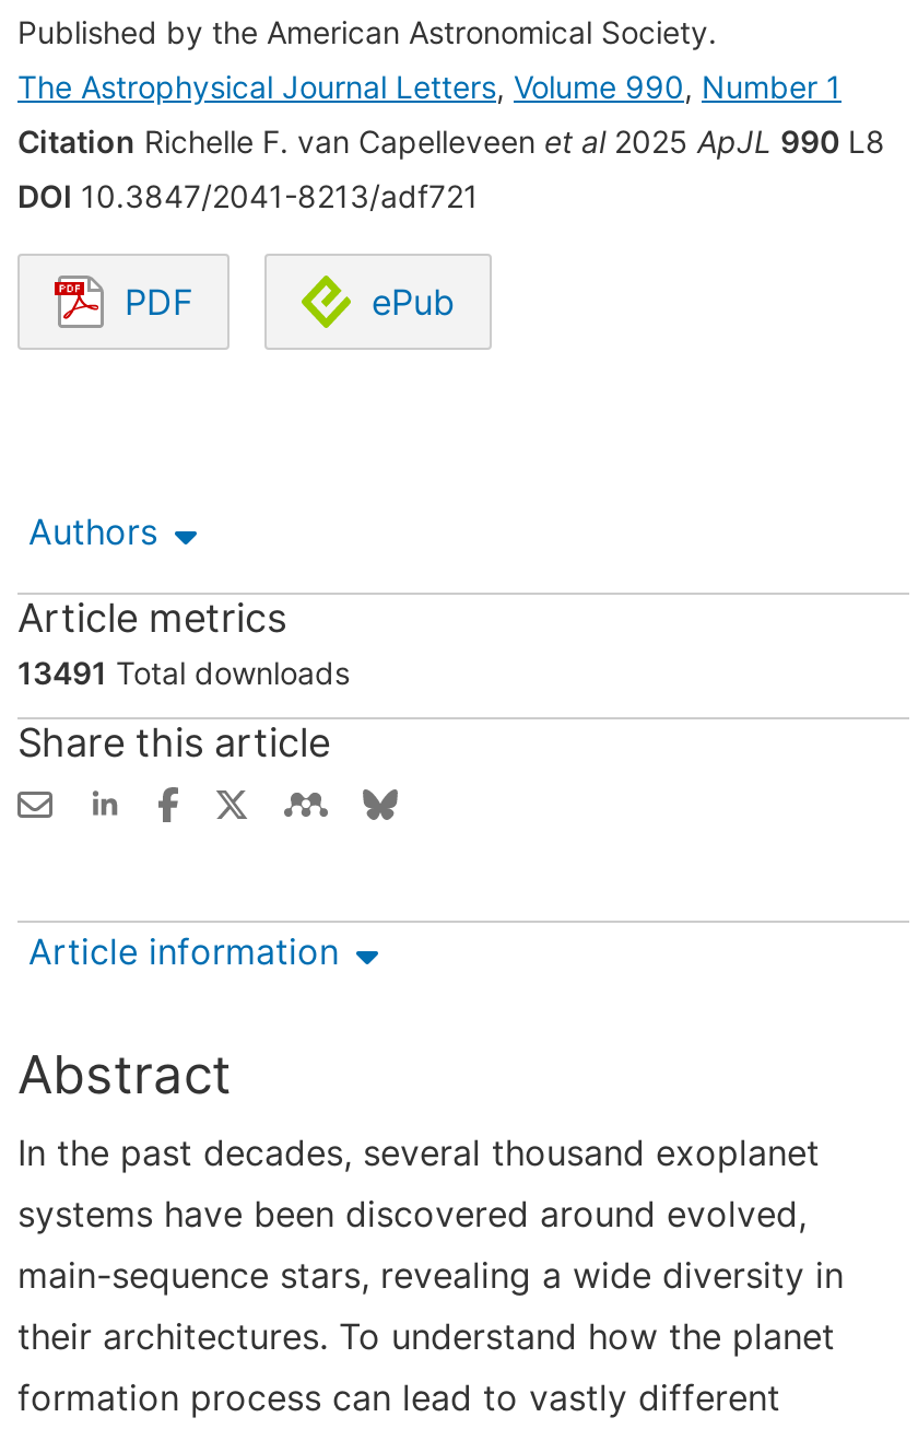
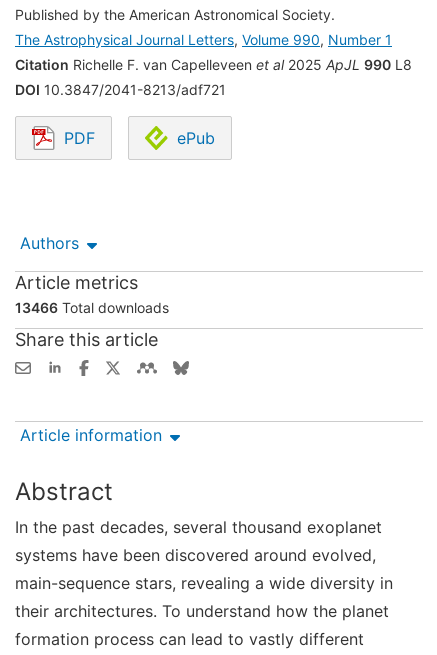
- 13491 Total downloads
+ 13466 Total downloads
